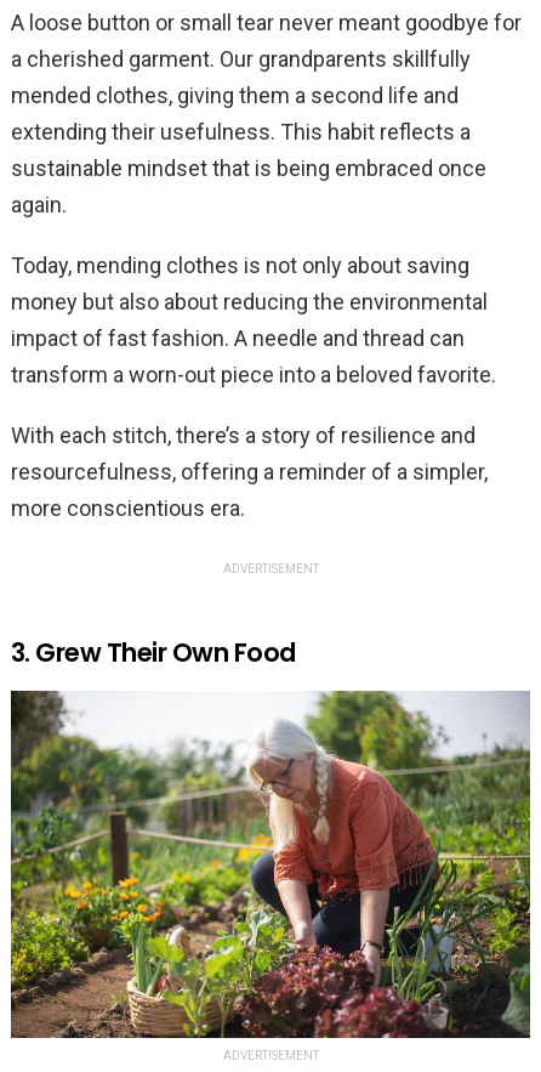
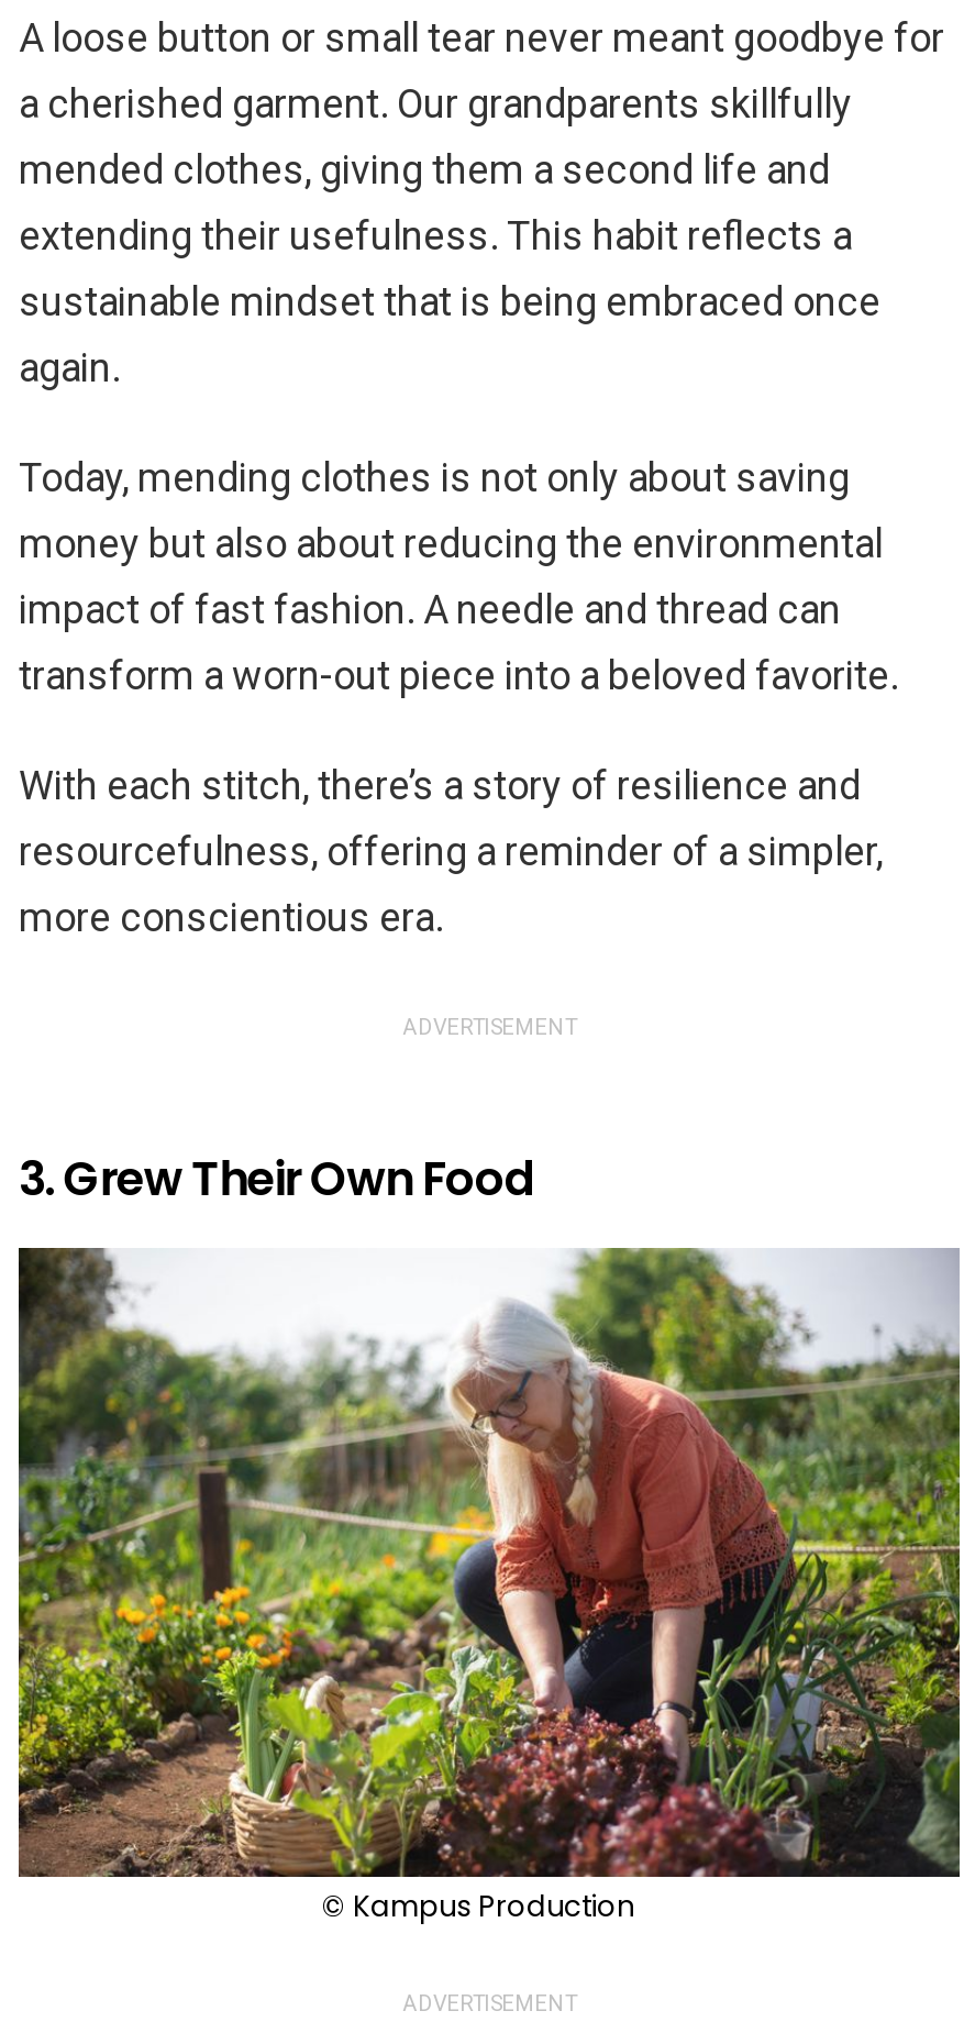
+ © Kampus Production
